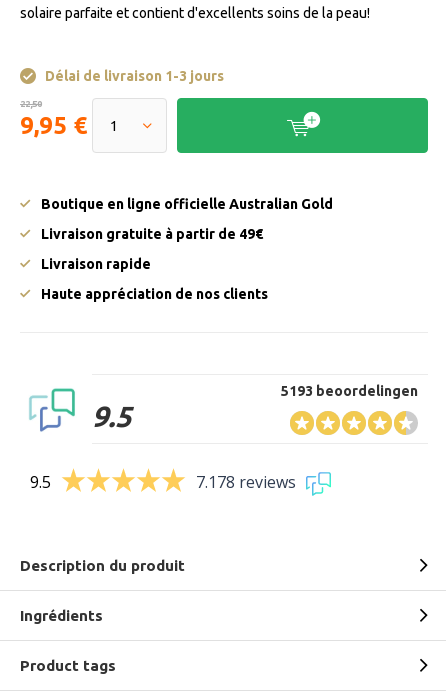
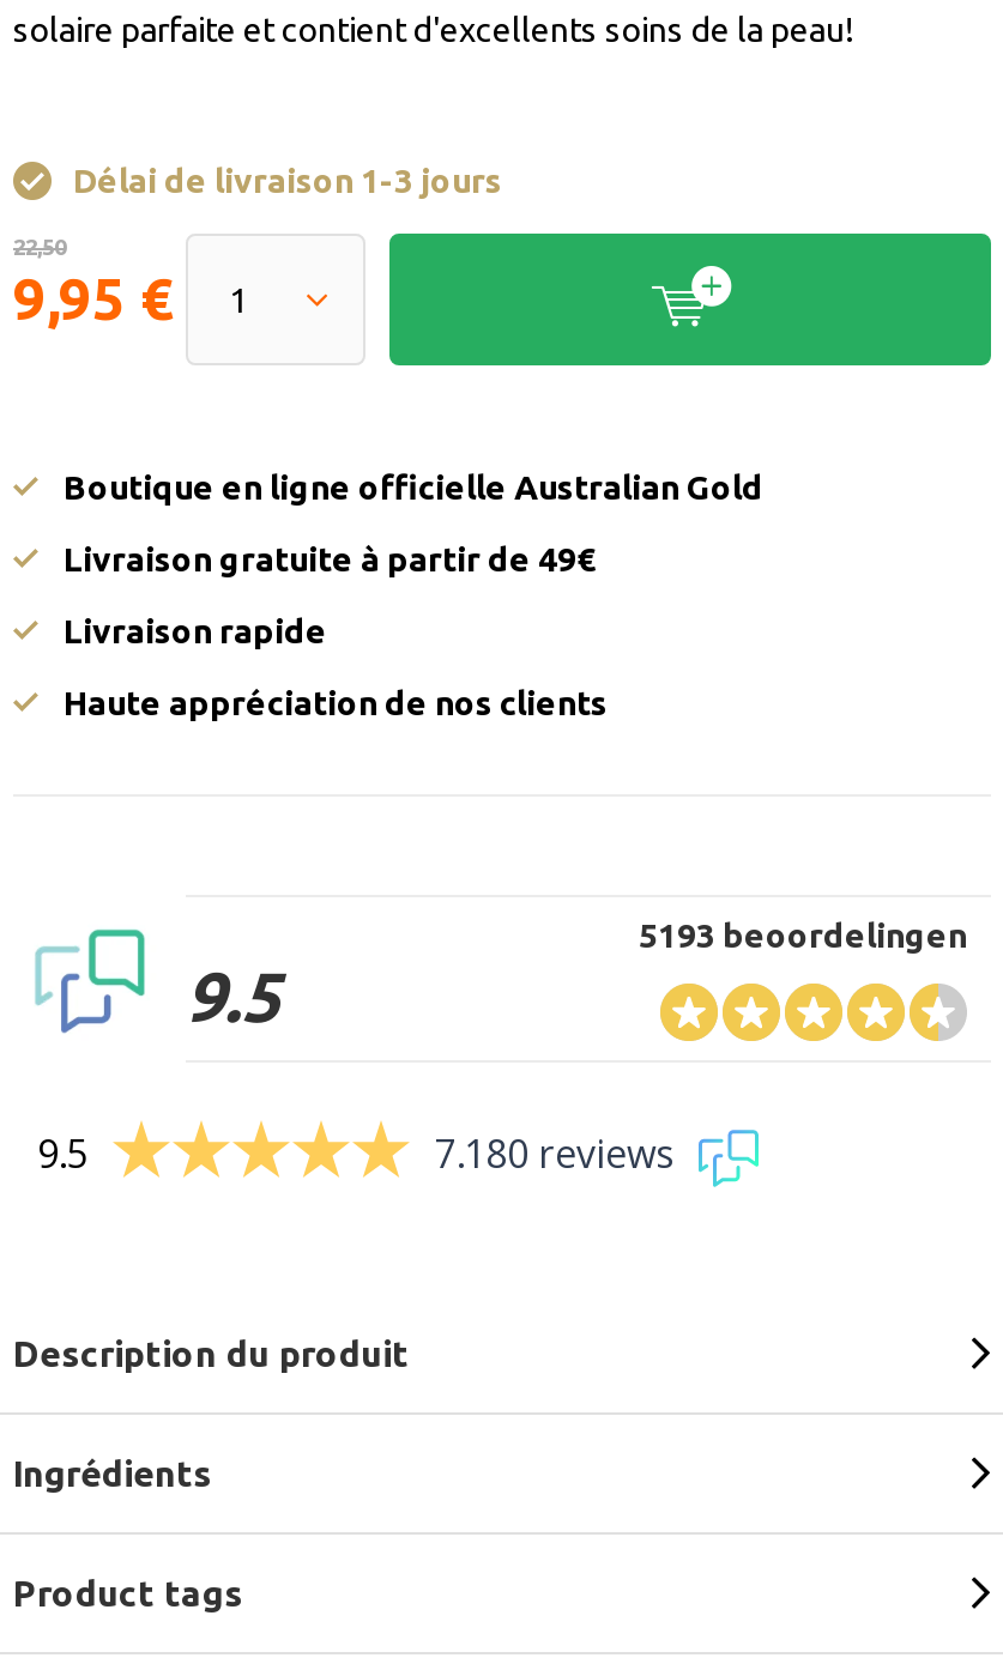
- 7.178 reviews
+ 7.180 reviews
